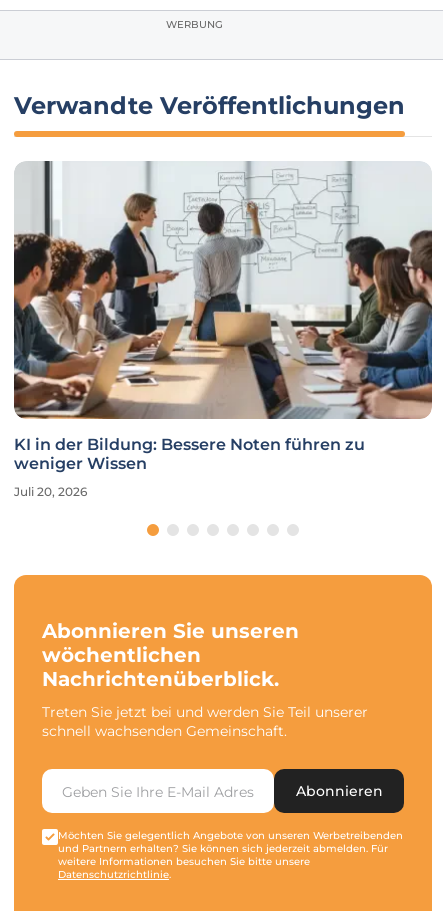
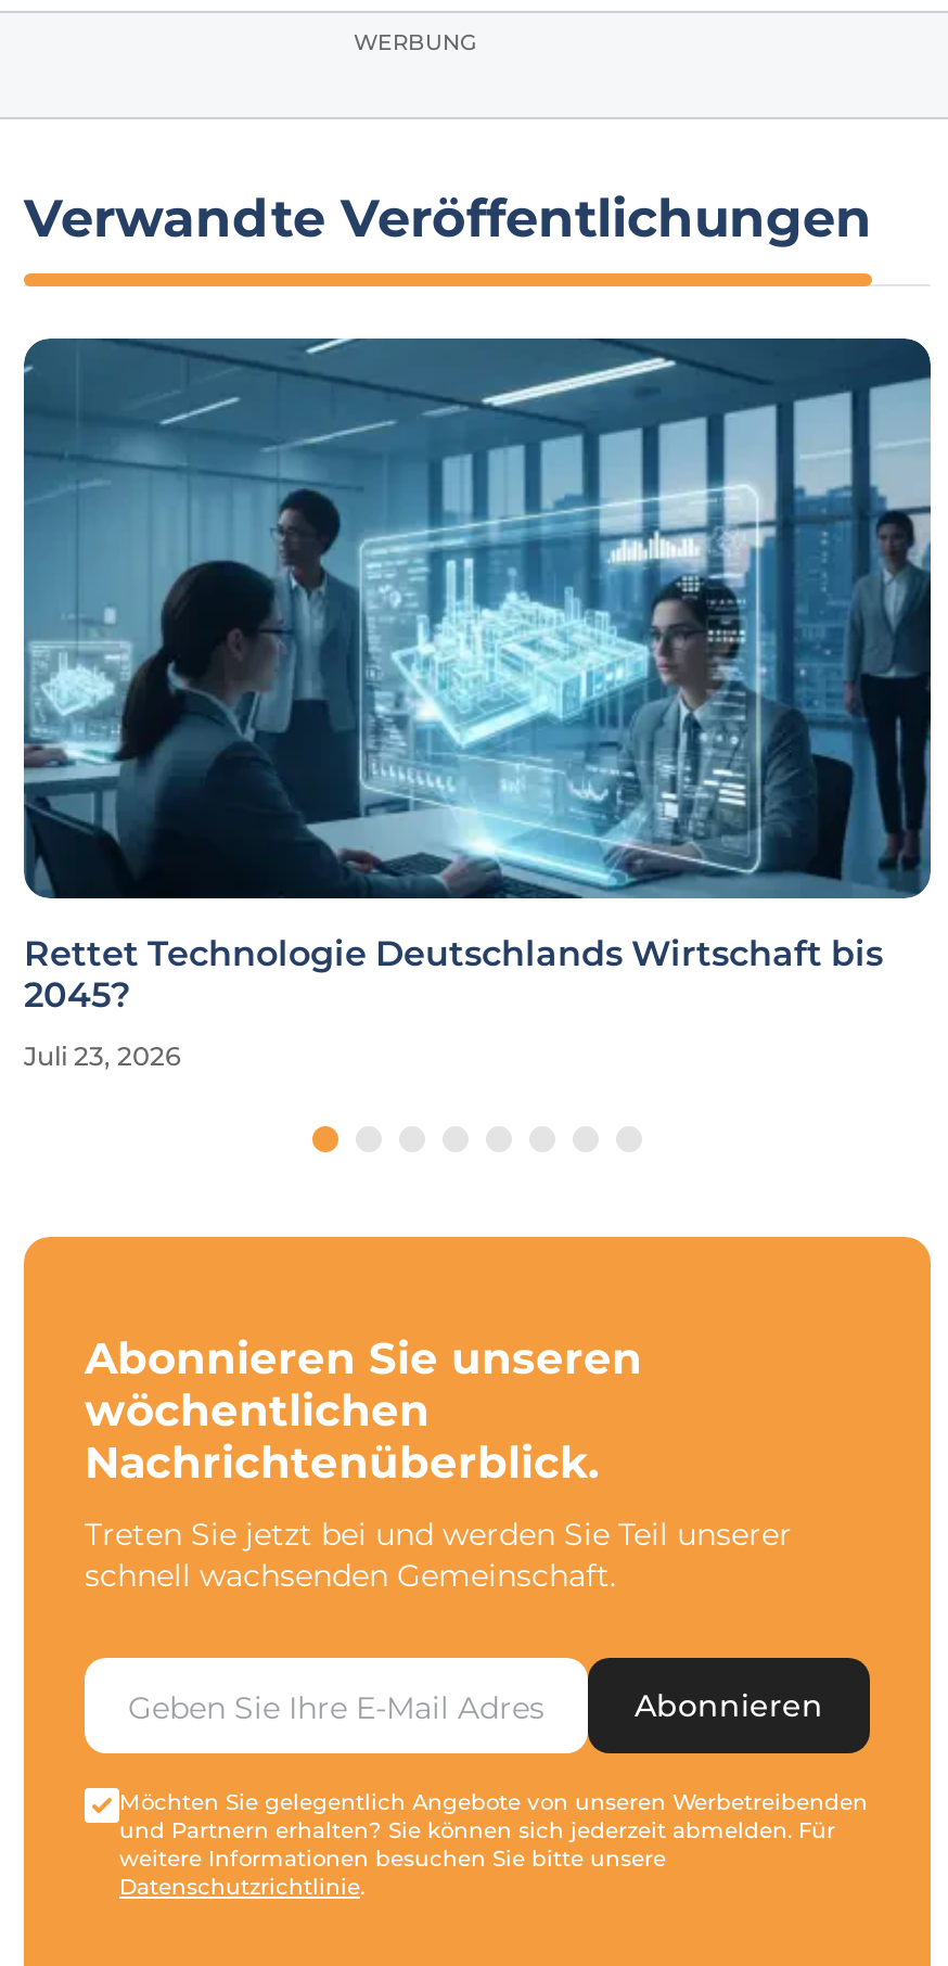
- [image]
- KI in der Bildung: Bessere Noten führen zu
- weniger Wissen
+ [image]
+ Rettet Technologie Deutschlands Wirtschaft bis
+ 2045?

- Juli 20, 2026
+ Juli 23, 2026
